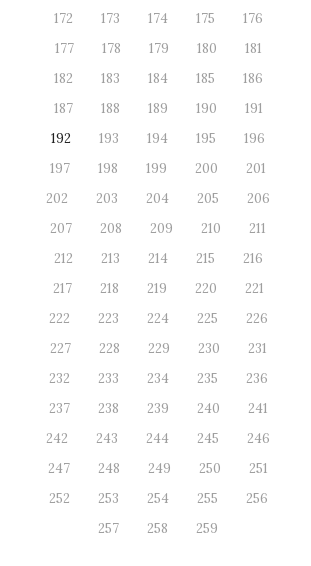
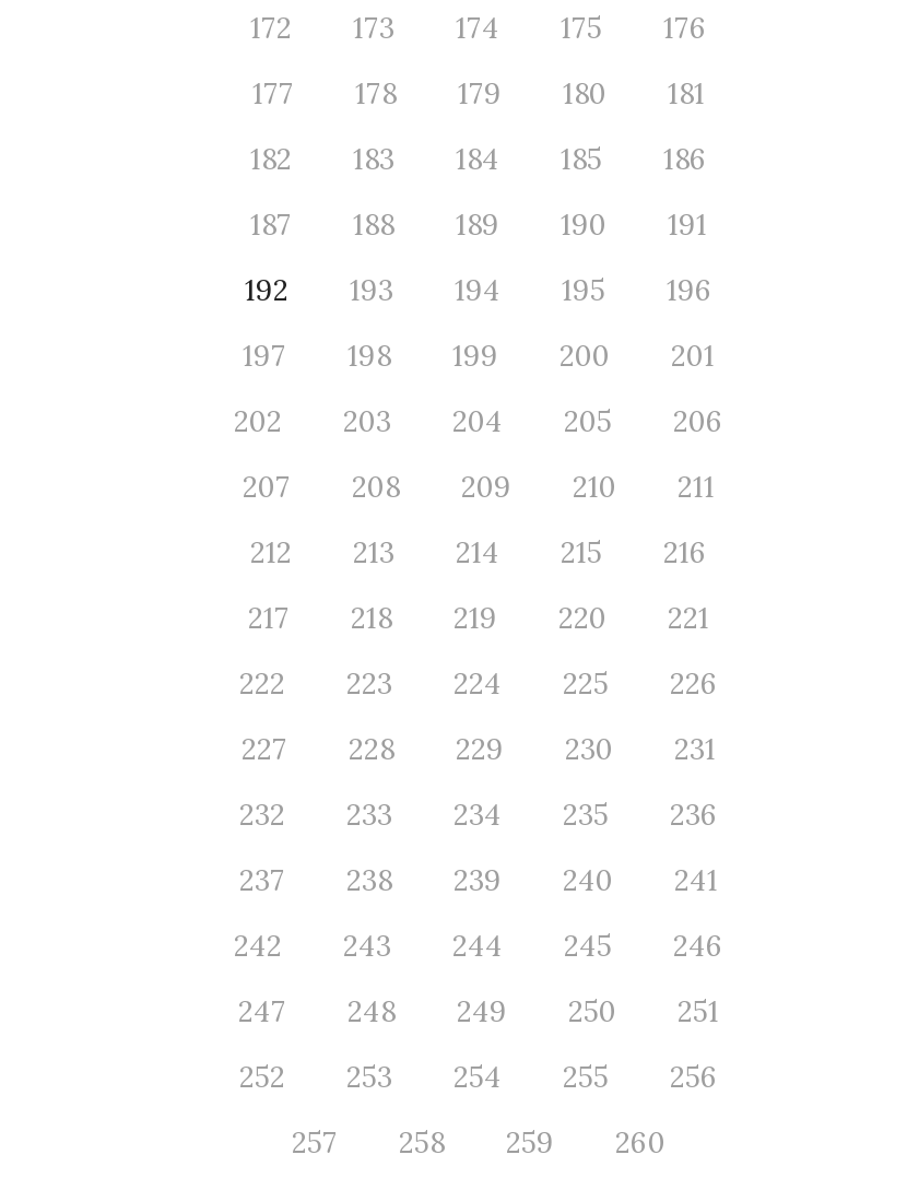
+ 260
